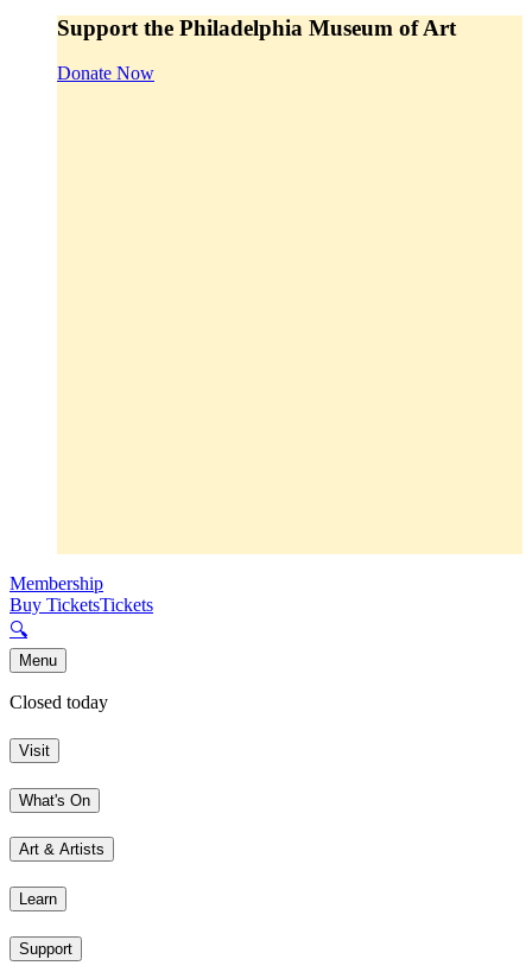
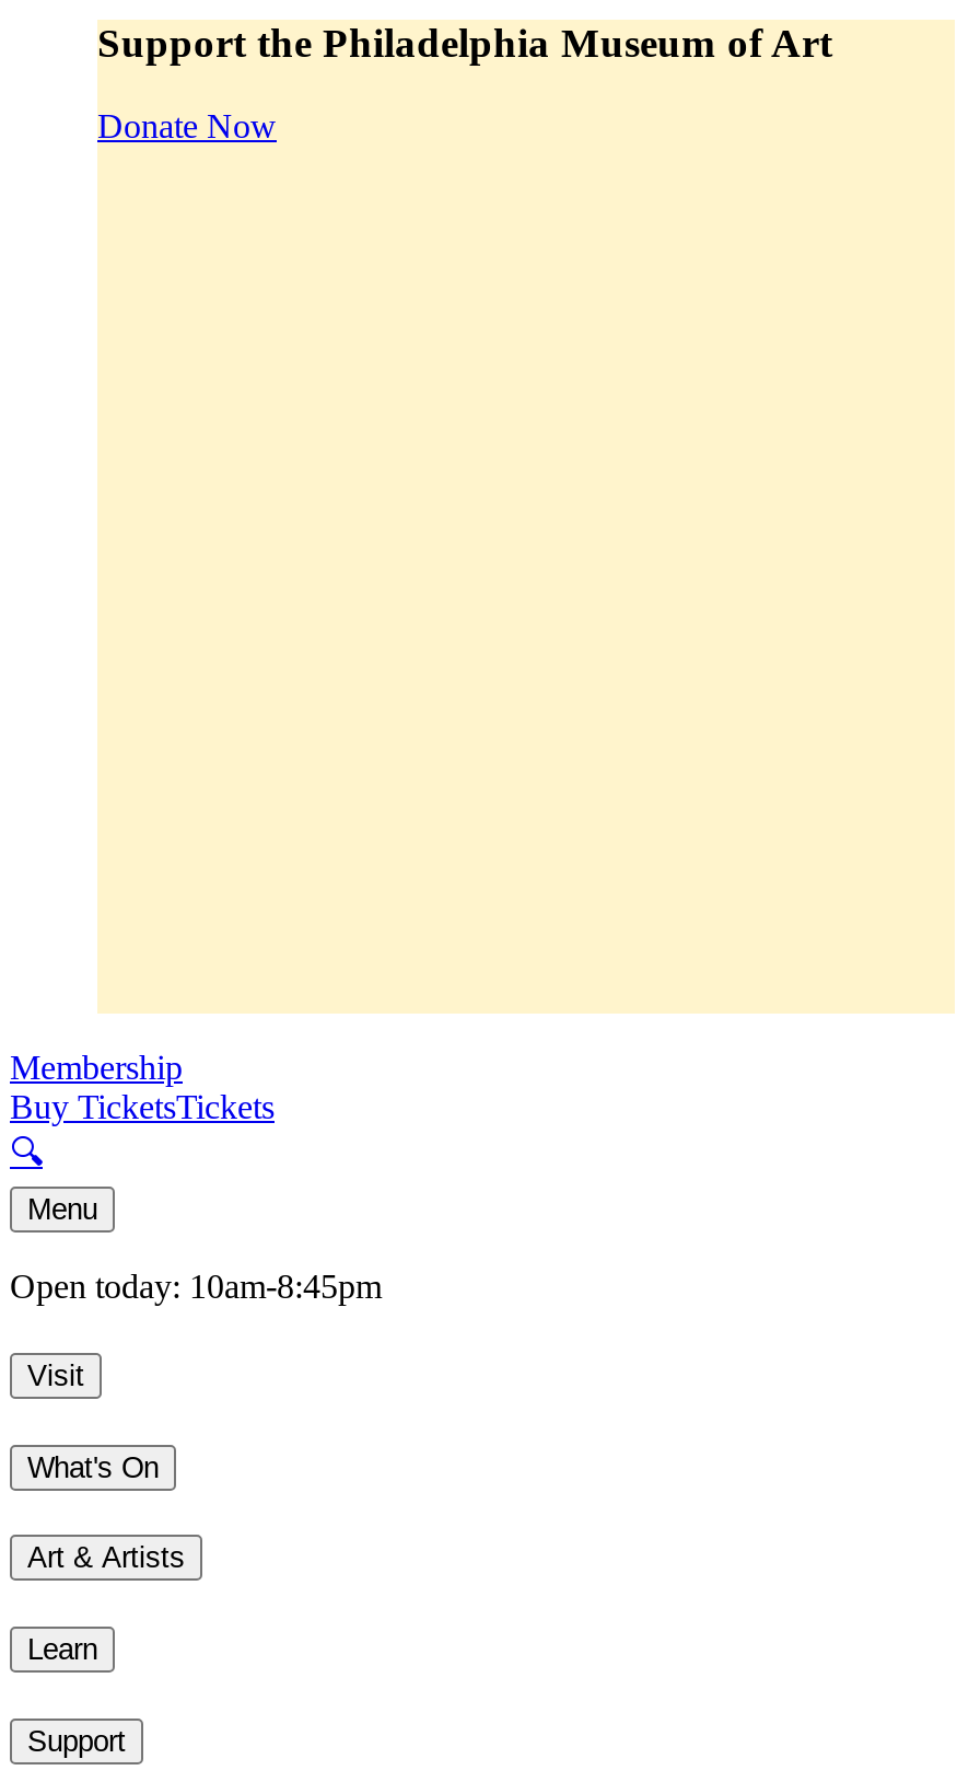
- Closed today
+ Open today: 10am-8:45pm
